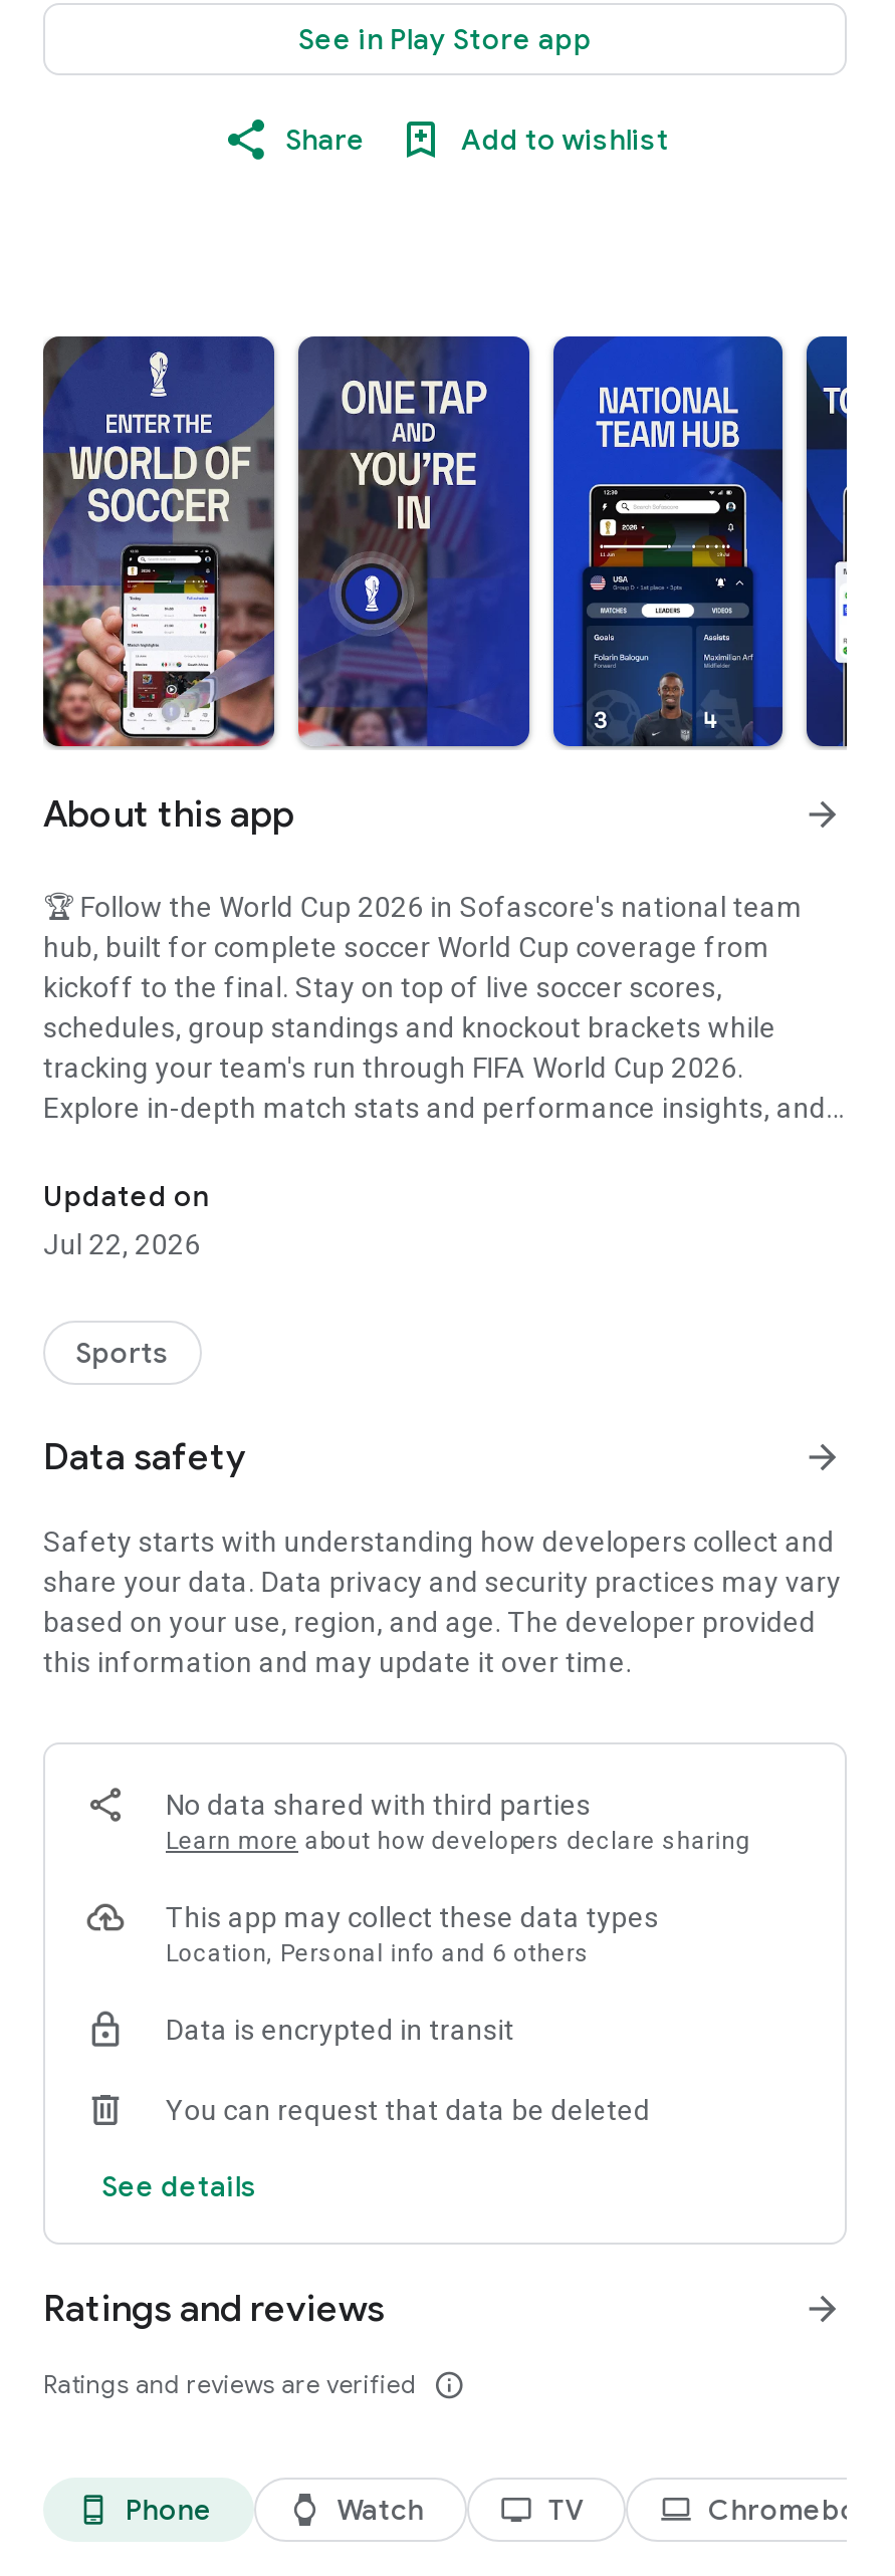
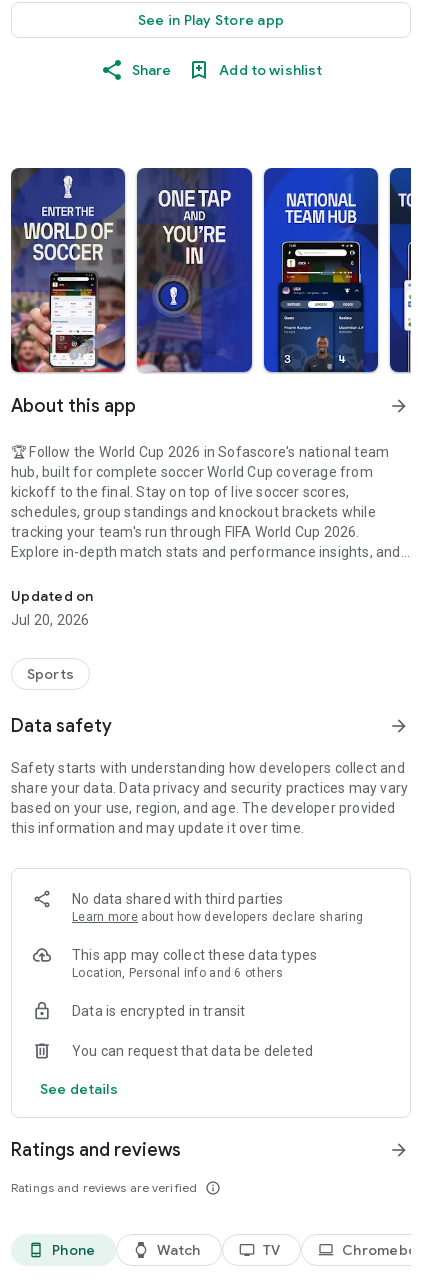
- Jul 22, 2026
+ Jul 20, 2026
